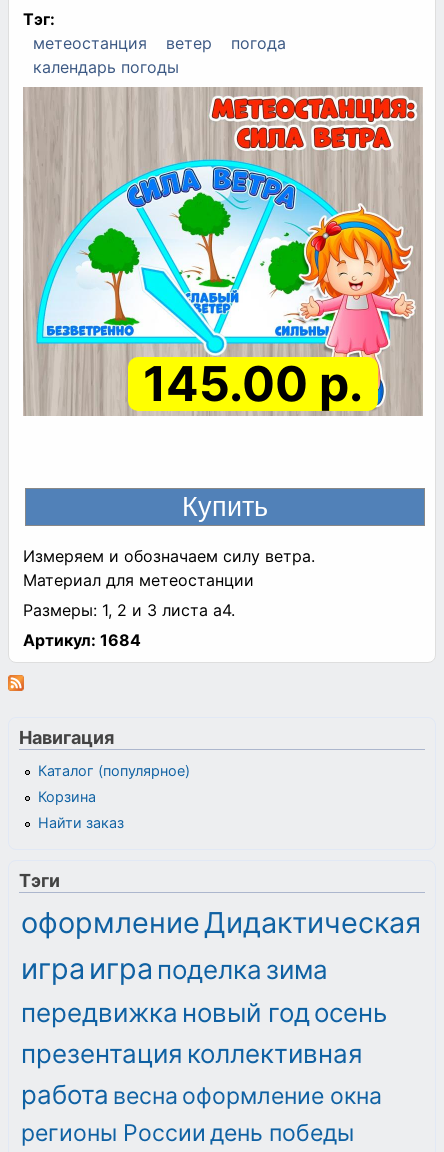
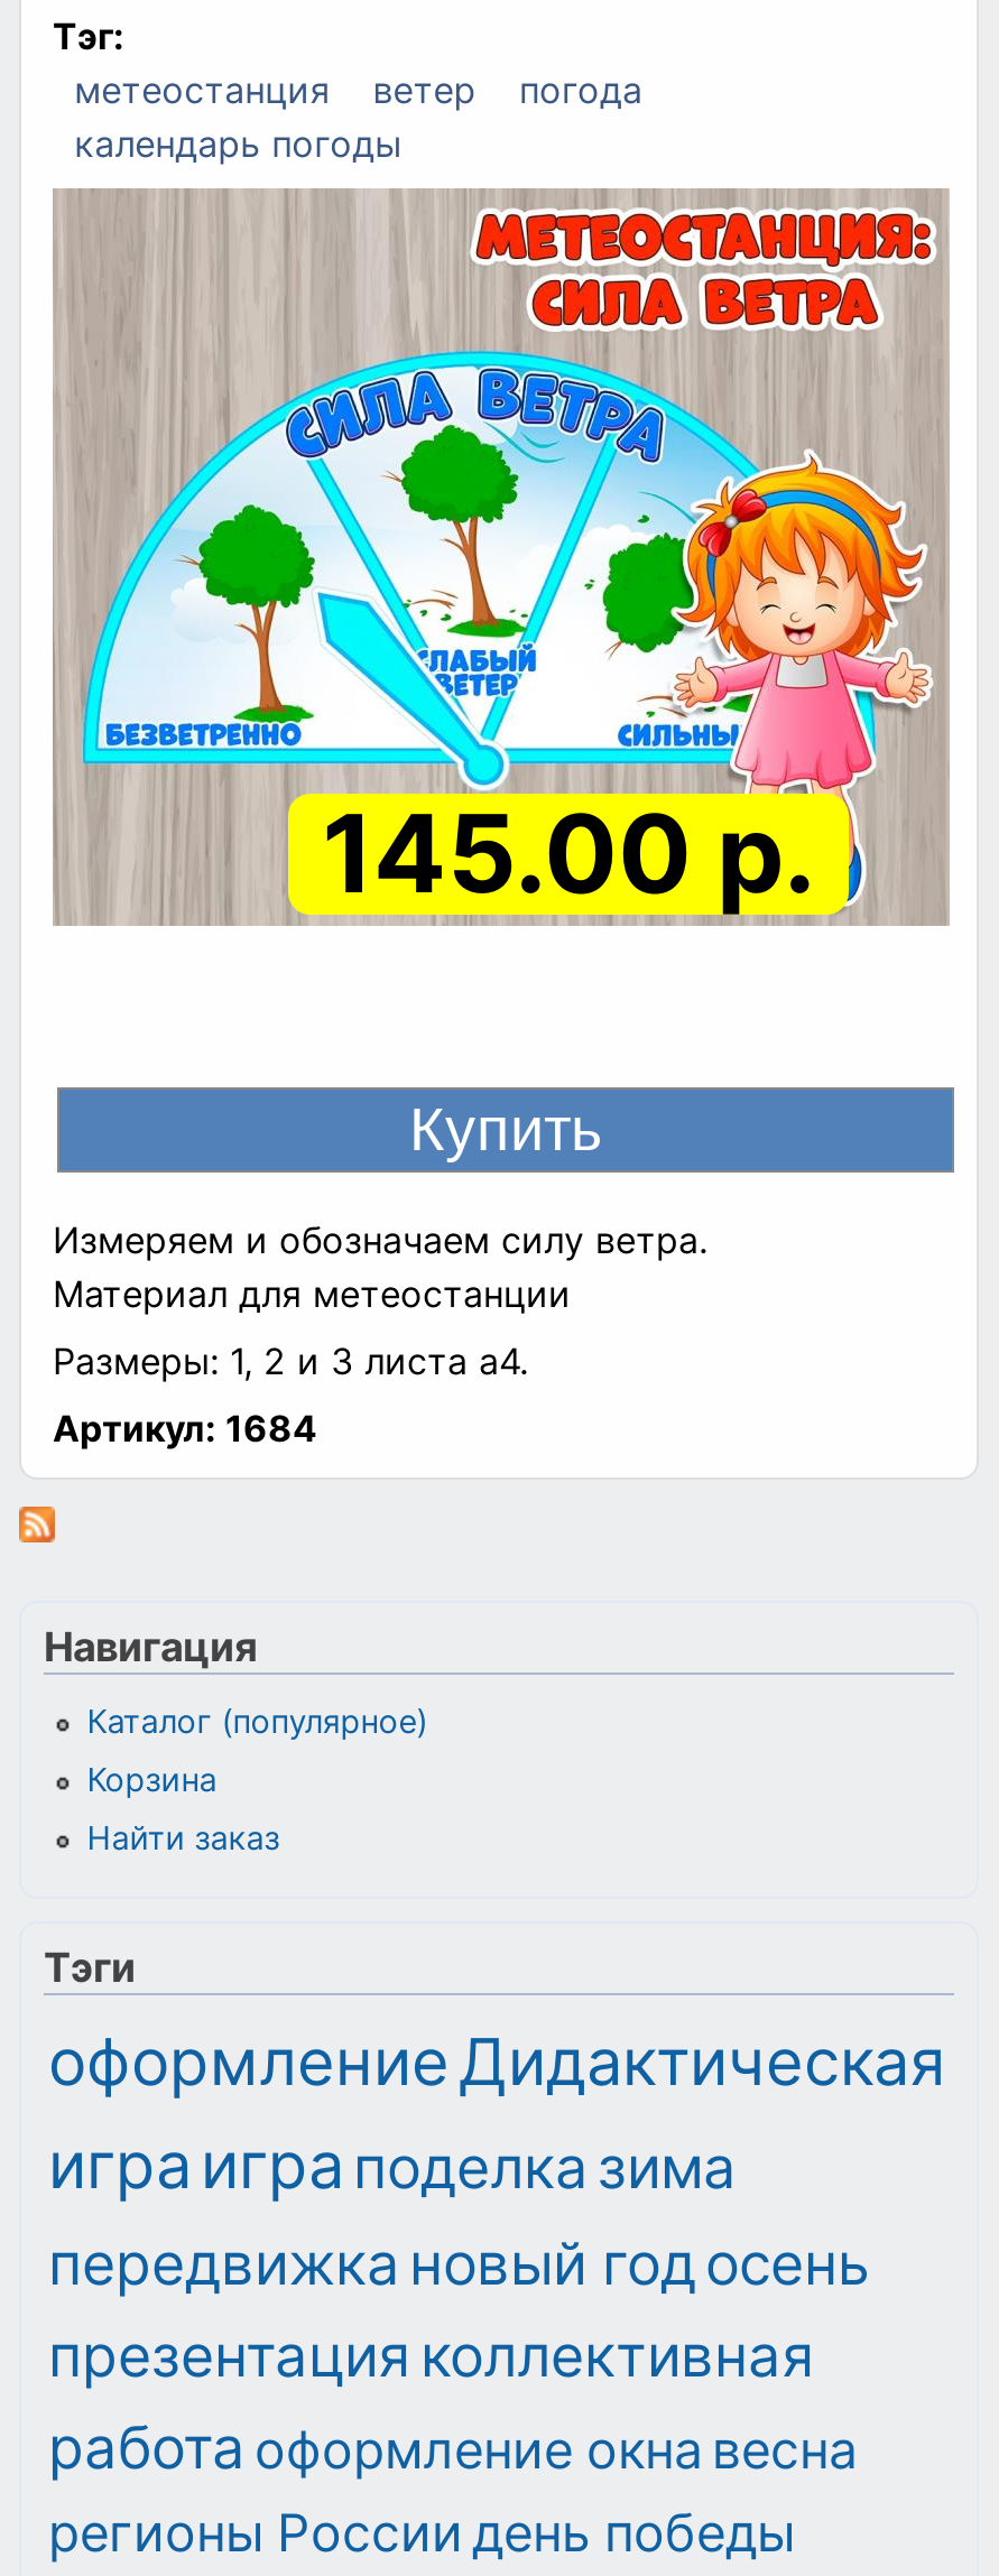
- работа весна оформление окна
+ работа оформление окна весна
